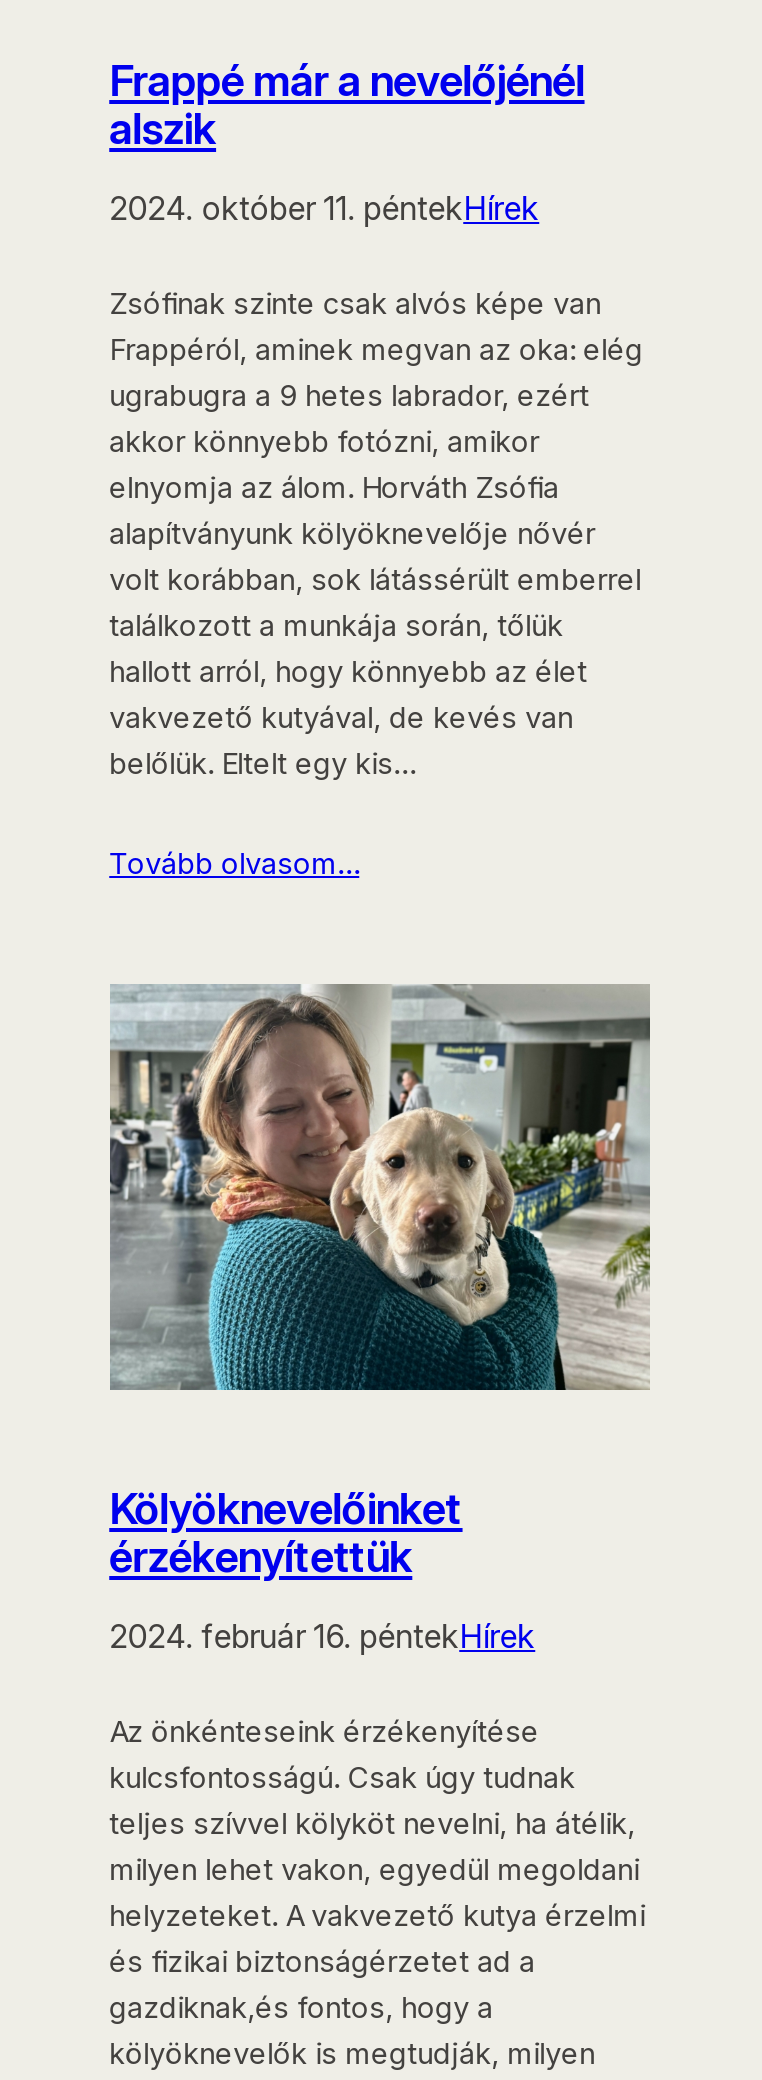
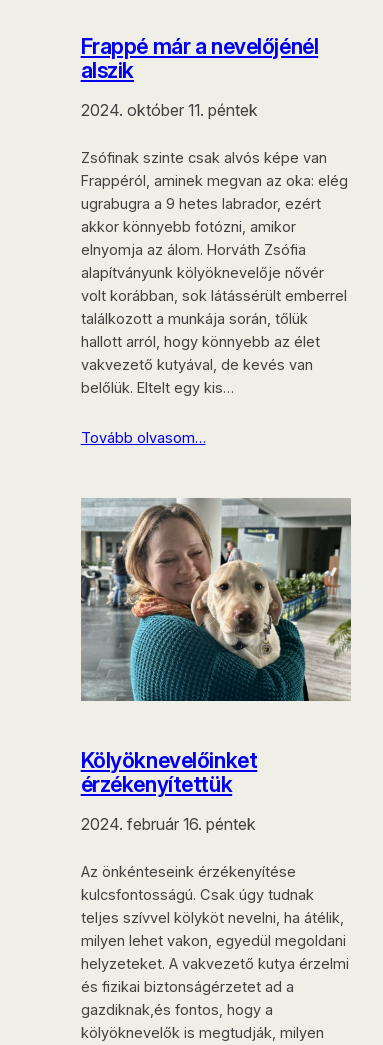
- 2024. október 11. péntekHírek
+ 2024. október 11. péntek

- 2024. február 16. péntekHírek
+ 2024. február 16. péntek
